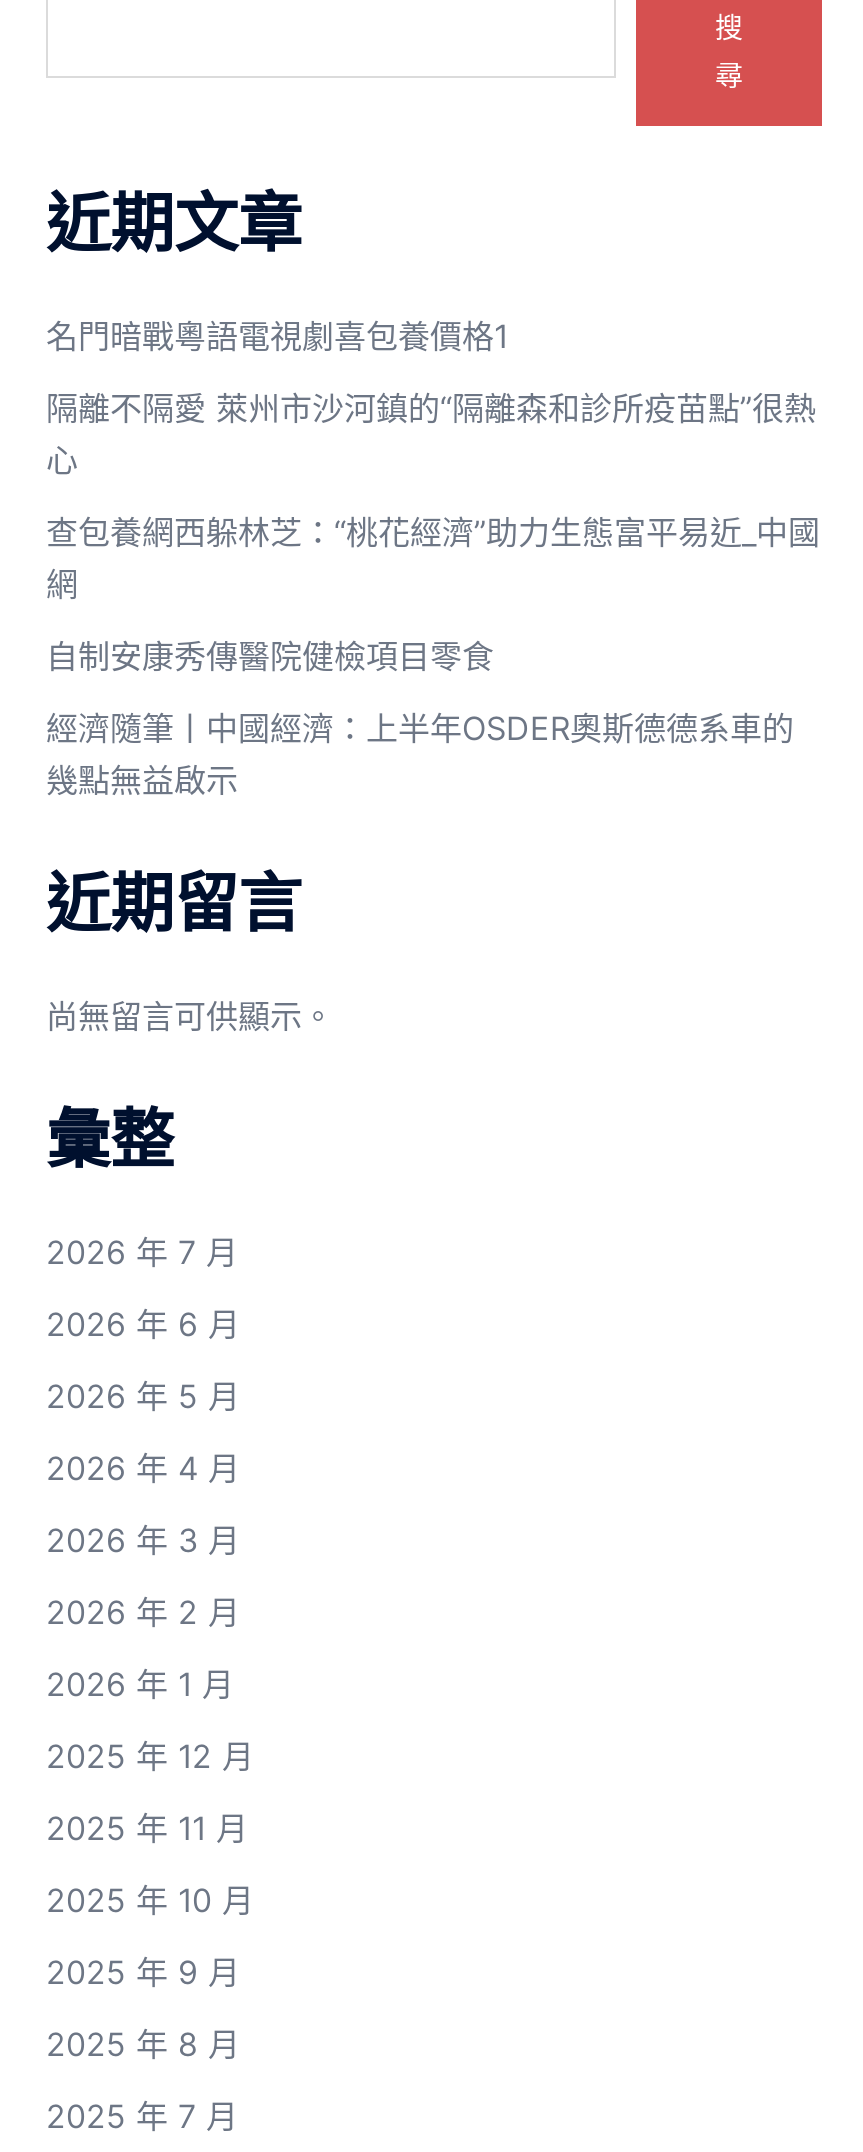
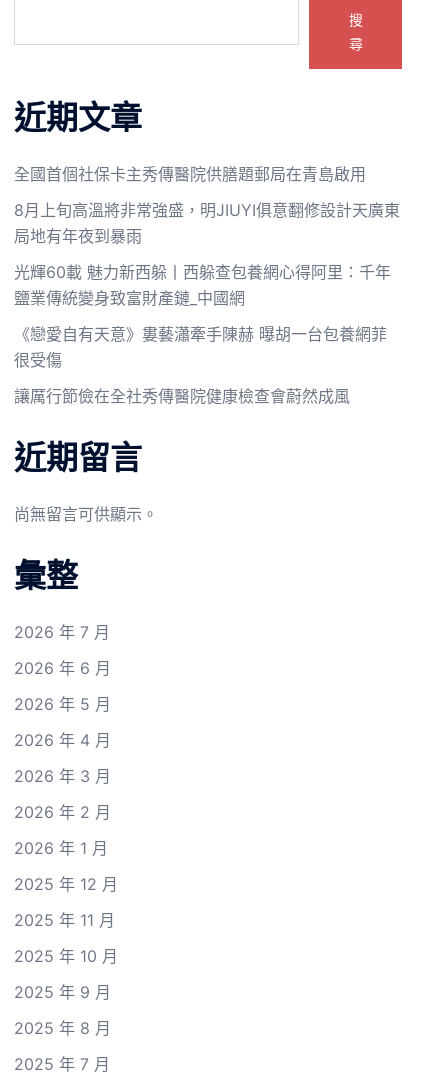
- 名門暗戰粵語電視劇喜包養價格1
+ 全國首個社保卡主秀傳醫院供膳題郵局在青島啟用

- 隔離不隔愛 萊州市沙河鎮的“隔離森和診所疫苗點”很熱
- 心
+ 8月上旬高溫將非常強盛，明JIUYI俱意翻修設計天廣東
+ 局地有年夜到暴雨

- 查包養網西躲林芝：“桃花經濟”助力生態富平易近_中國
- 網
+ 光輝60載 魅力新西躲丨西躲查包養網心得阿里：千年
+ 鹽業傳統變身致富財產鏈_中國網

- 自制安康秀傳醫院健檢項目零食
+ 《戀愛自有天意》婁藝瀟牽手陳赫 曝胡一台包養網菲
+ 很受傷

- 經濟隨筆丨中國經濟：上半年OSDER奧斯德德系車的
- 幾點無益啟示
+ 讓厲行節儉在全社秀傳醫院健康檢查會蔚然成風
